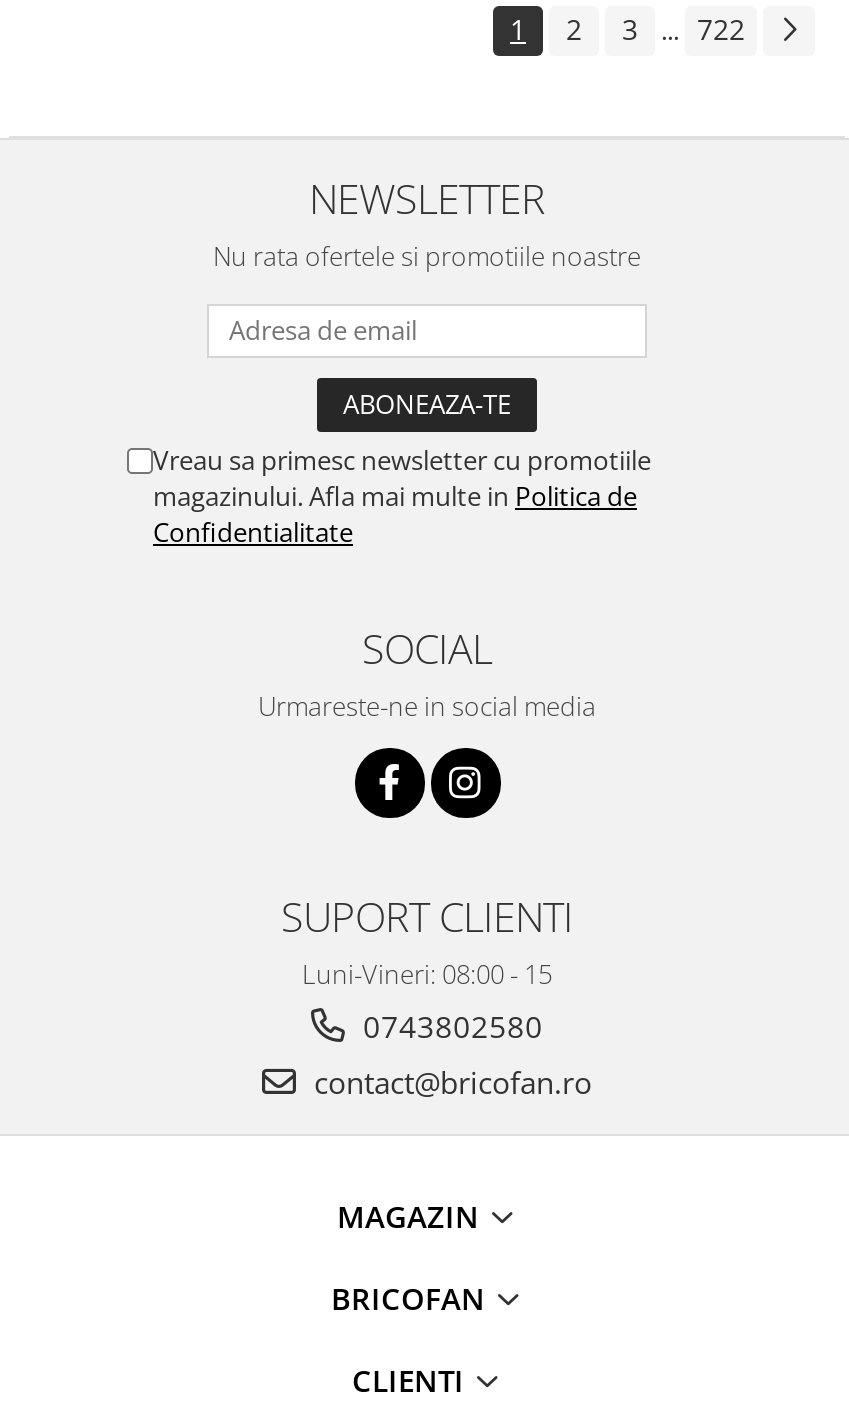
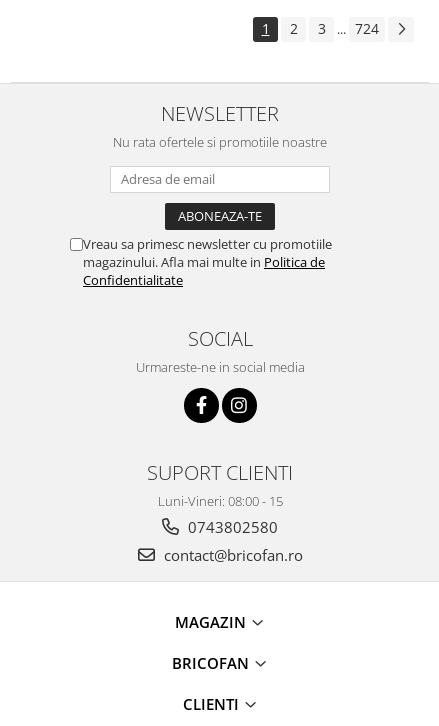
- 1 2 3 ... 722
+ 1 2 3 ... 724
